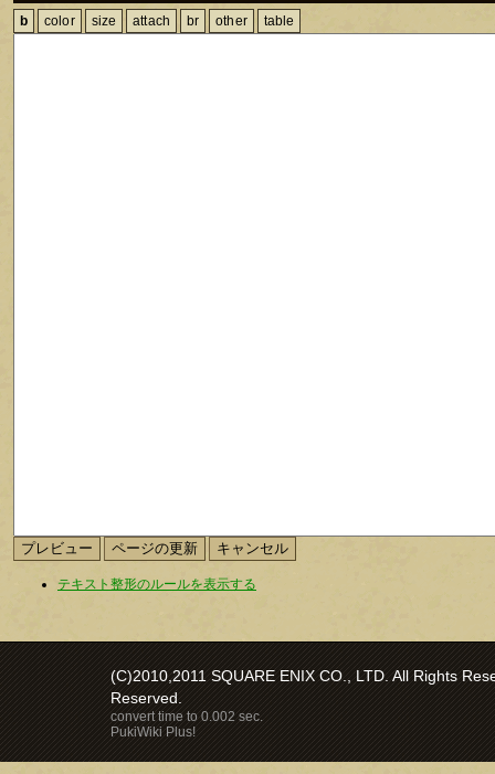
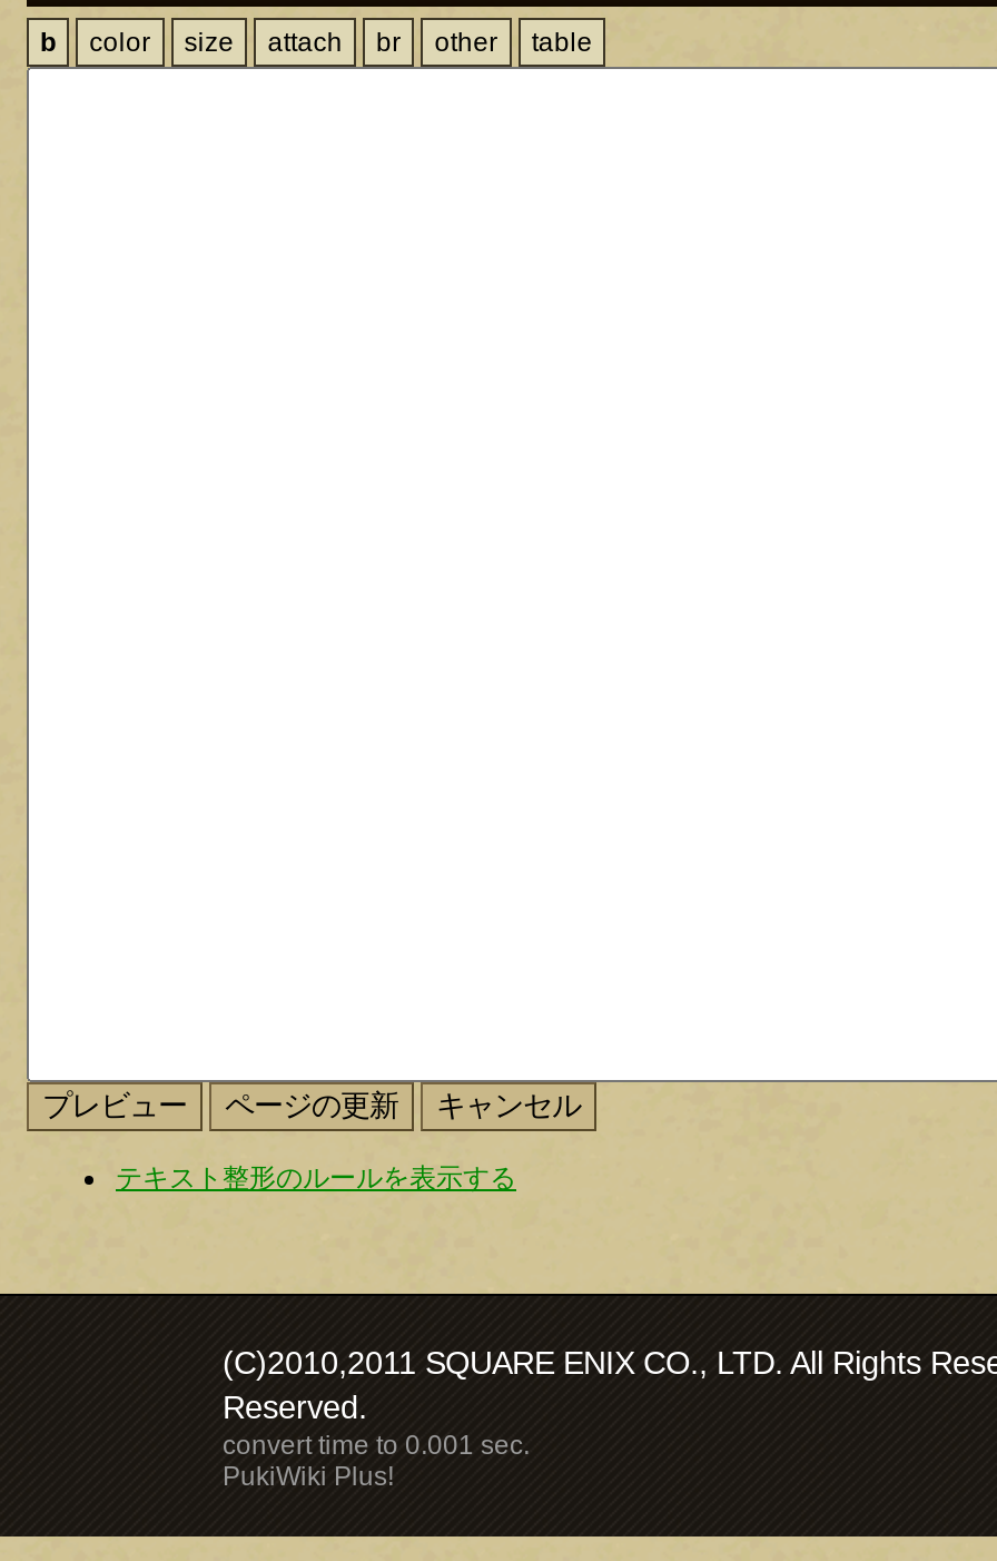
- convert time to 0.002 sec.
+ convert time to 0.001 sec.
